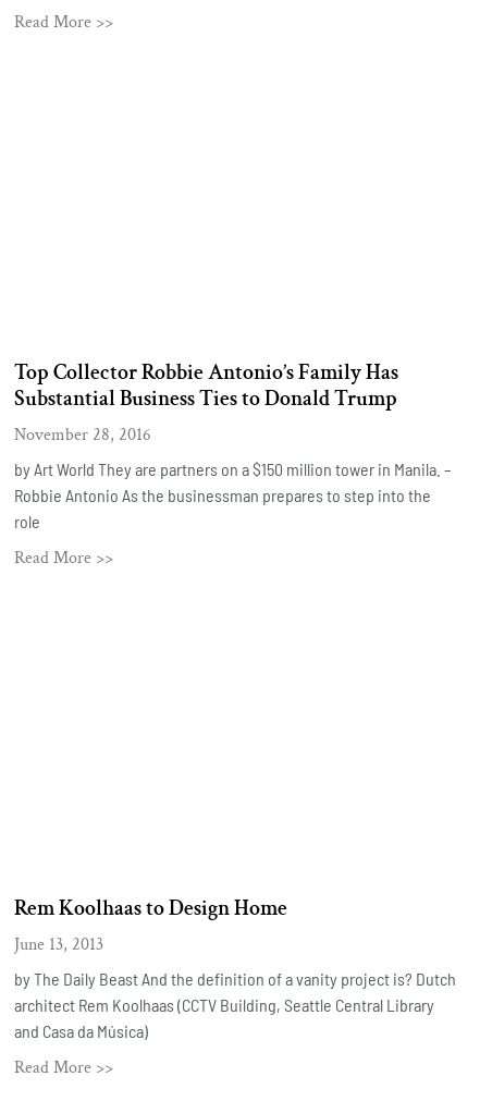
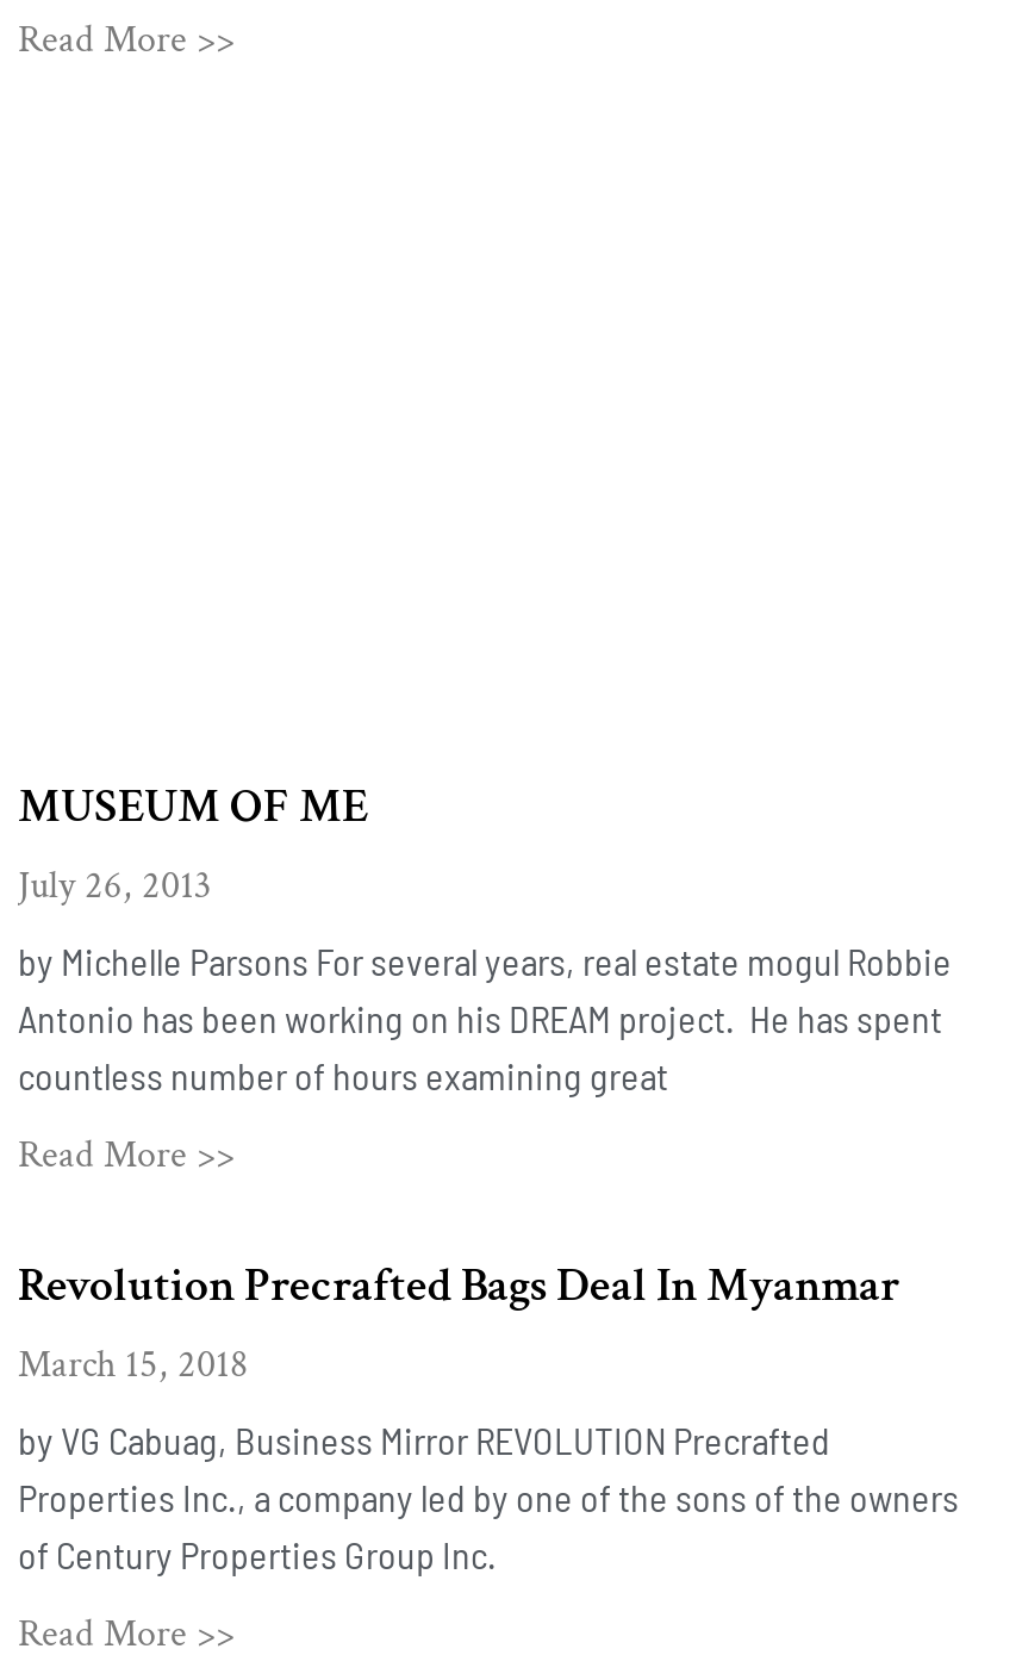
- Top Collector Robbie Antonio’s Family Has
- Substantial Business Ties to Donald Trump
- November 28, 2016
+ MUSEUM OF ME
+ July 26, 2013

- by Art World They are partners on a $150 million tower in Manila. –
- Robbie Antonio As the businessman prepares to step into the
- role
+ by Michelle Parsons For several years, real estate mogul Robbie
+ Antonio has been working on his DREAM project. He has spent
+ countless number of hours examining great

- Rem Koolhaas to Design Home
- June 13, 2013
+ Revolution Precrafted Bags Deal In Myanmar
+ March 15, 2018

- by The Daily Beast And the definition of a vanity project is? Dutch
- architect Rem Koolhaas (CCTV Building, Seattle Central Library
- and Casa da Música)
+ by VG Cabuag, Business Mirror REVOLUTION Precrafted
+ Properties Inc., a company led by one of the sons of the owners
+ of Century Properties Group Inc.
